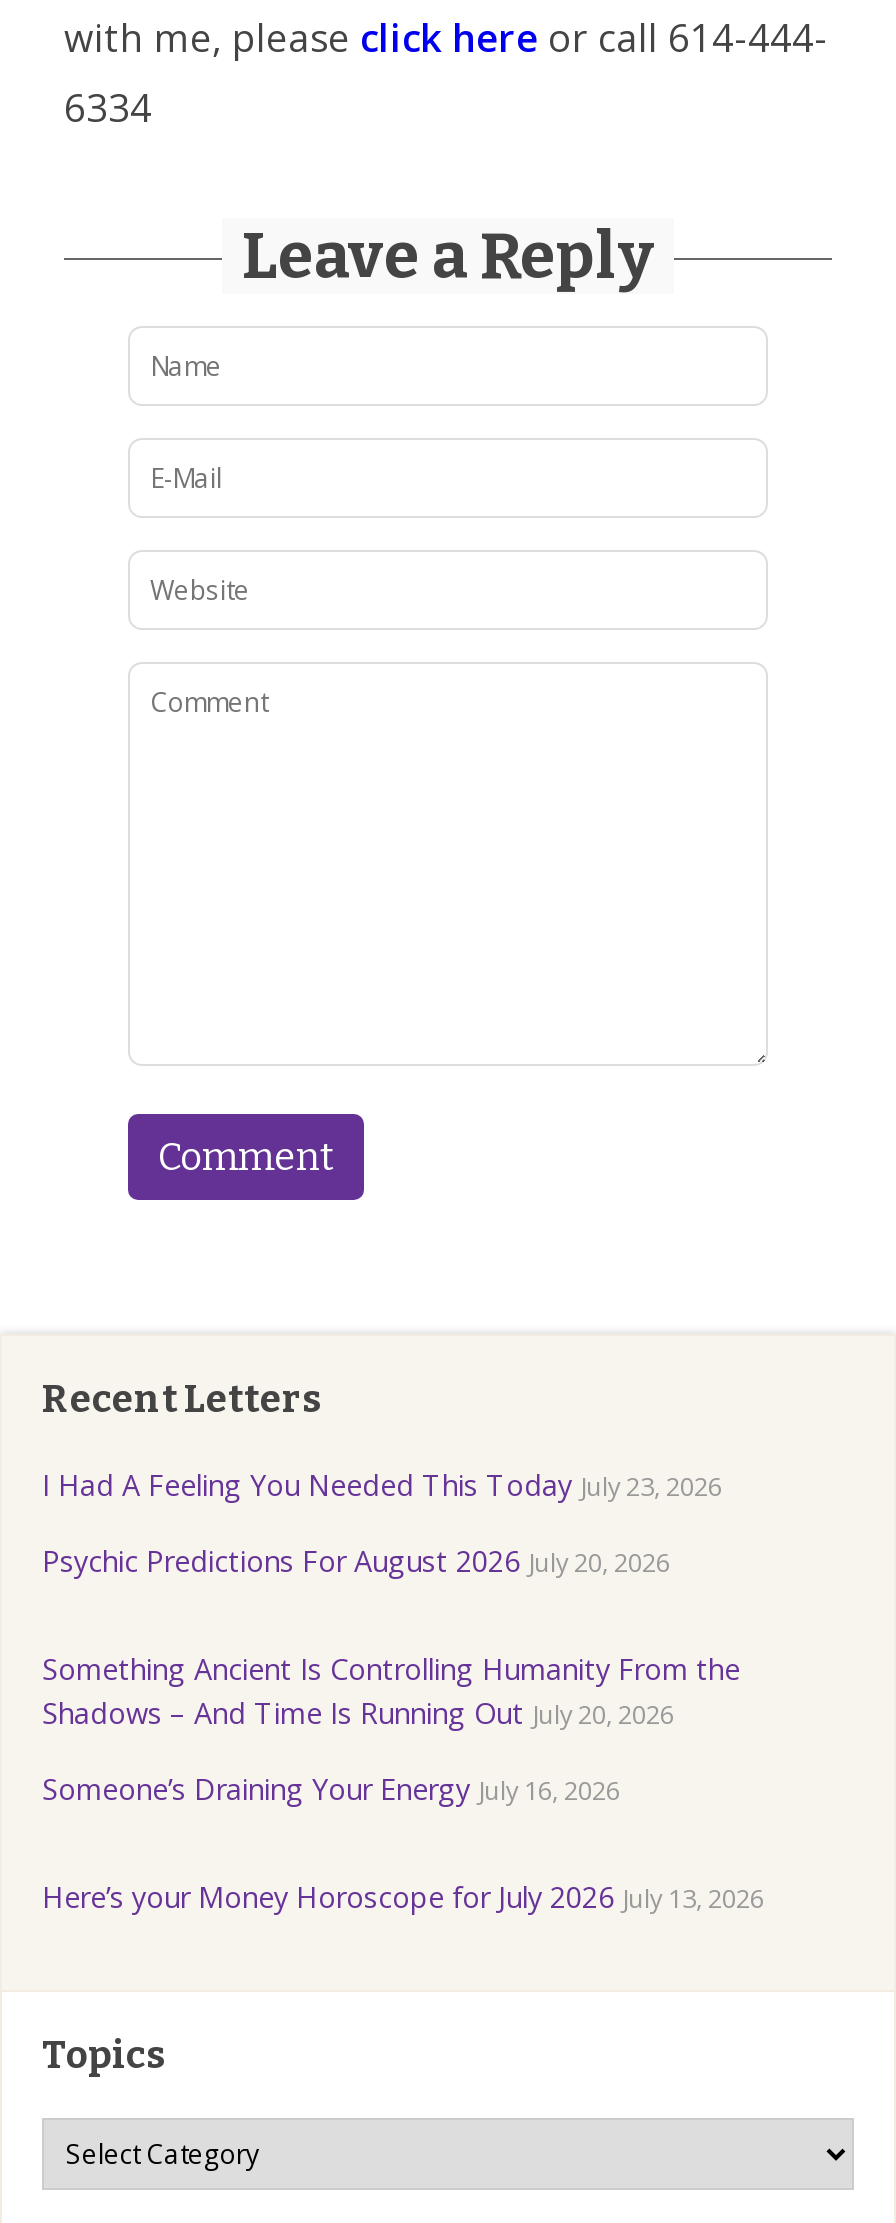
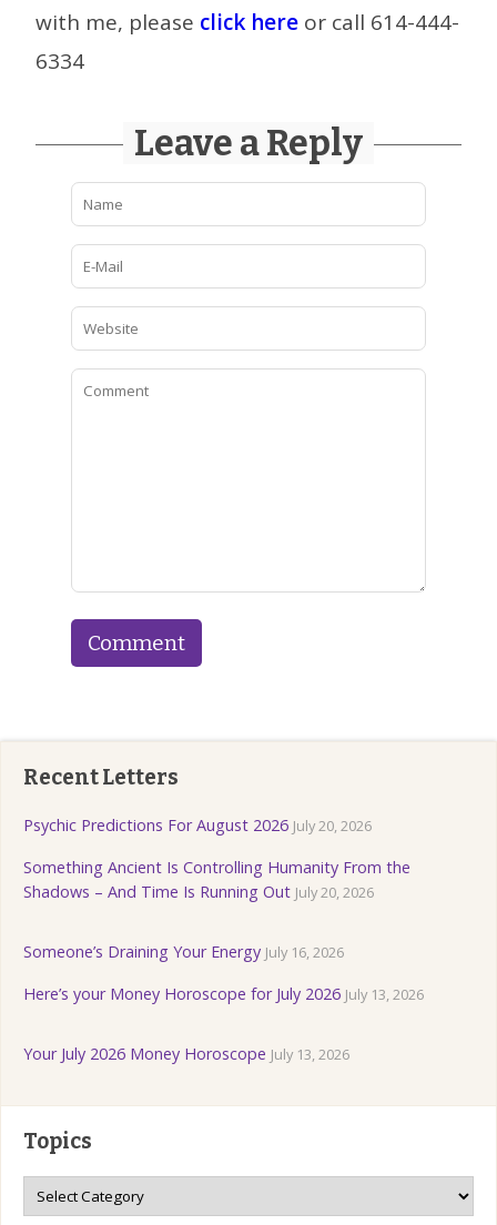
- I Had A Feeling You Needed This Today July 23, 2026

moved up: Psychic Predictions For August 2026 July 20, 2026

moved up: Something Ancient Is Controlling Humanity From the | Shadows – And Time Is Running Out July 20, 2026

moved up: Someone’s Draining Your Energy July 16, 2026

moved up: Here’s your Money Horoscope for July 2026 July 13, 2026

+ Your July 2026 Money Horoscope July 13, 2026
